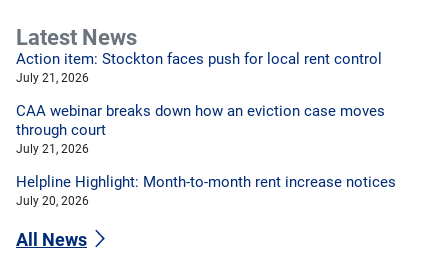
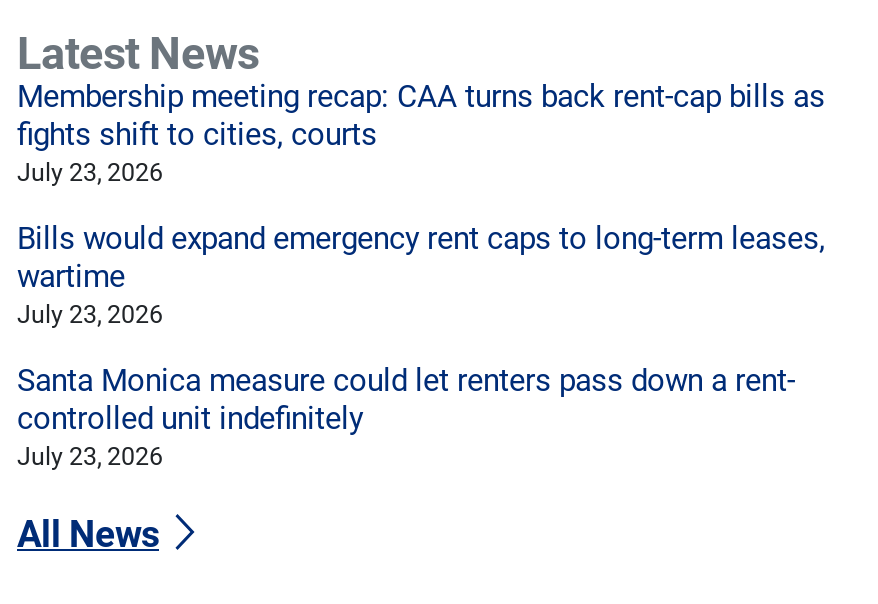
- Action item: Stockton faces push for local rent control
- July 21, 2026
+ Membership meeting recap: CAA turns back rent-cap bills as
+ fights shift to cities, courts
+ July 23, 2026

- CAA webinar breaks down how an eviction case moves
- through court
- July 21, 2026
+ Bills would expand emergency rent caps to long-term leases,
+ wartime
+ July 23, 2026

- Helpline Highlight: Month-to-month rent increase notices
- July 20, 2026
+ Santa Monica measure could let renters pass down a rent-
+ controlled unit indefinitely
+ July 23, 2026
